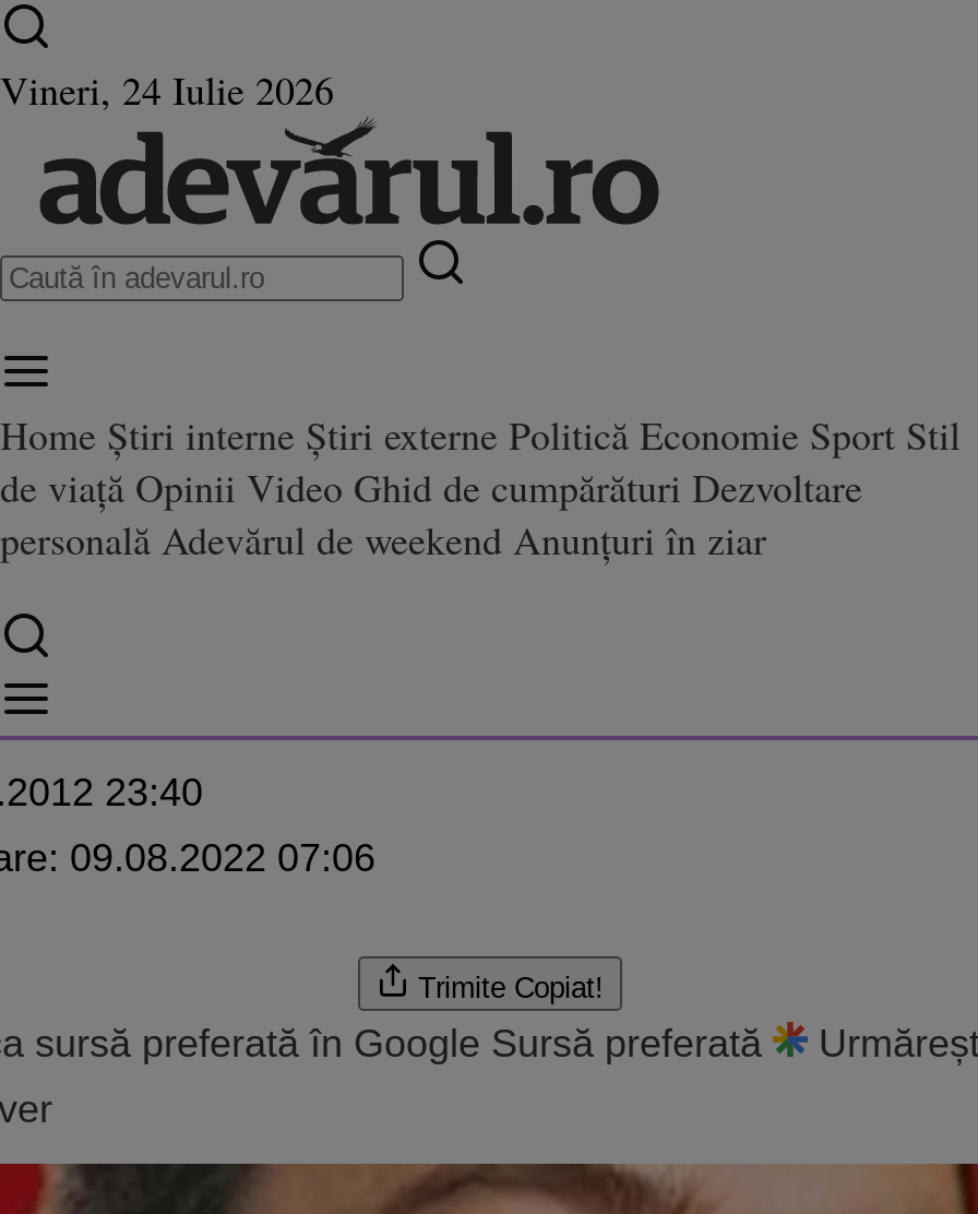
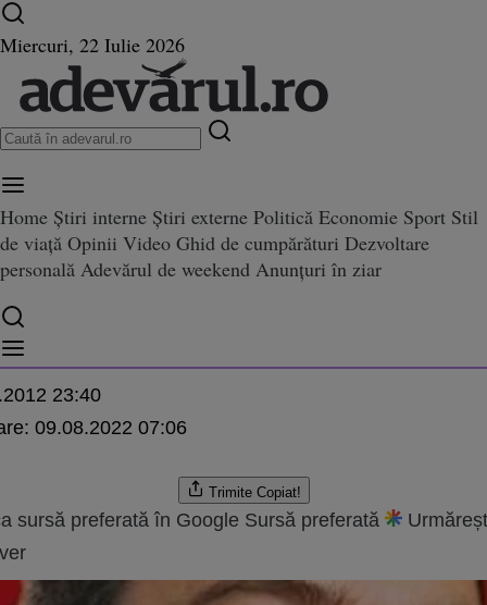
- Vineri, 24 Iulie 2026
+ Miercuri, 22 Iulie 2026
